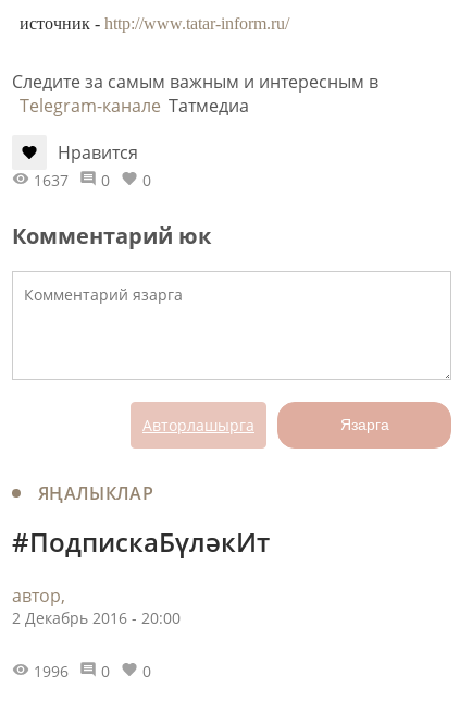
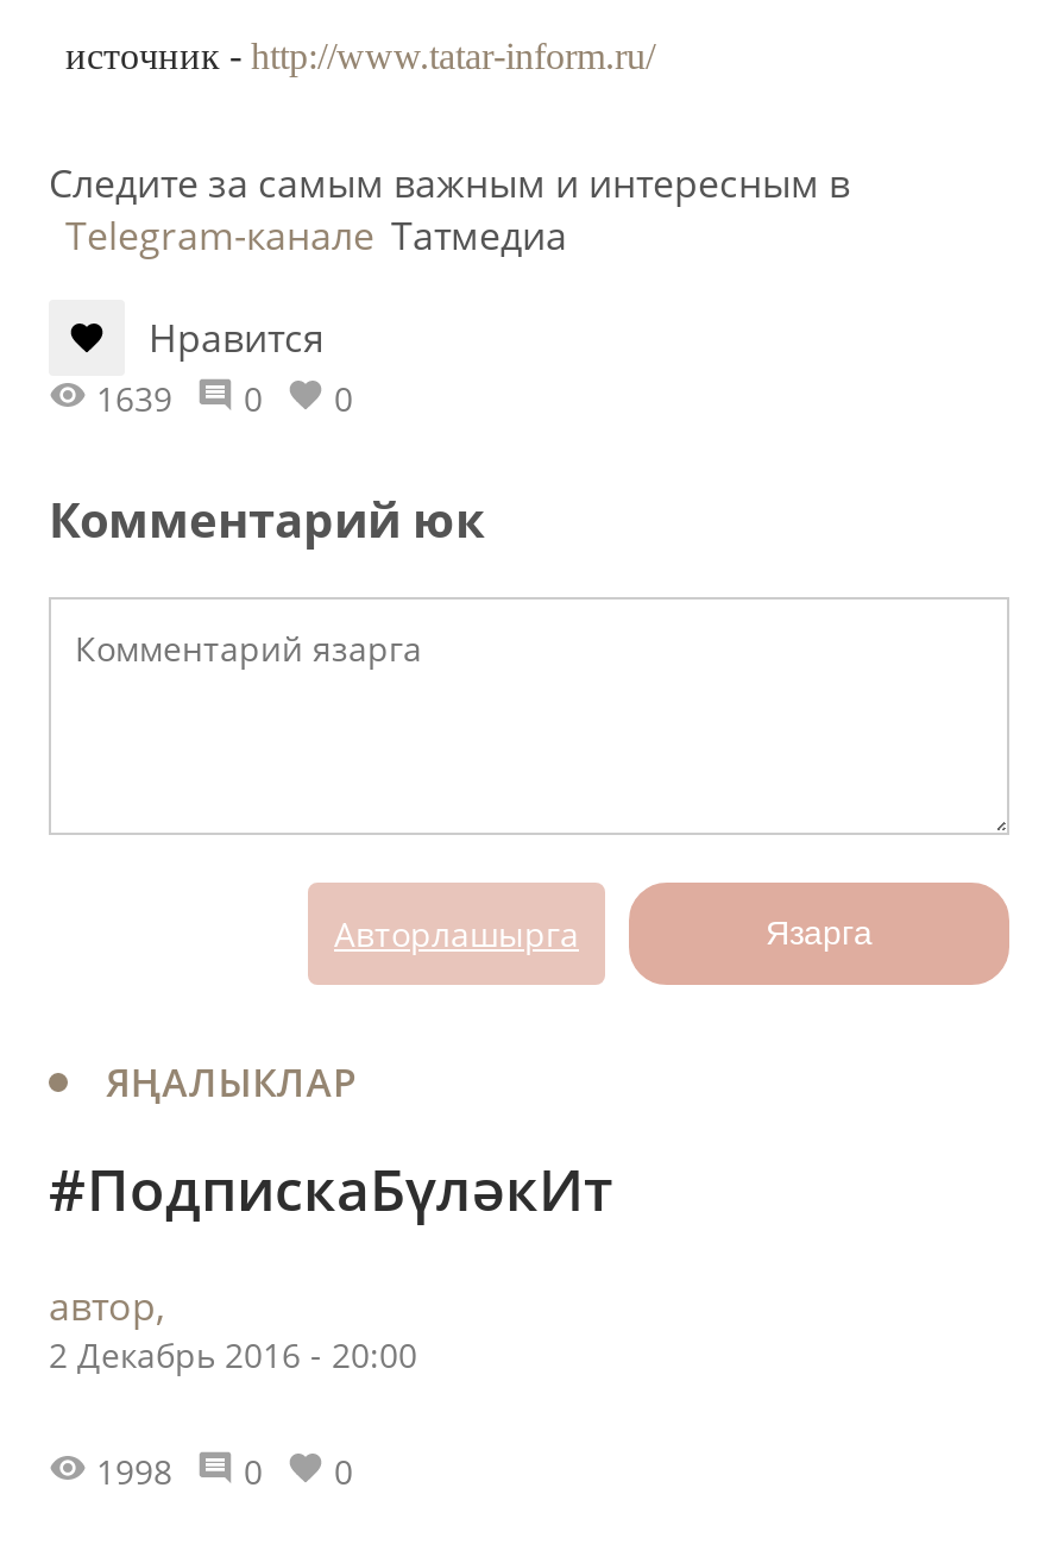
- 1637 0 0
+ 1639 0 0

- 1996 0 0
+ 1998 0 0
